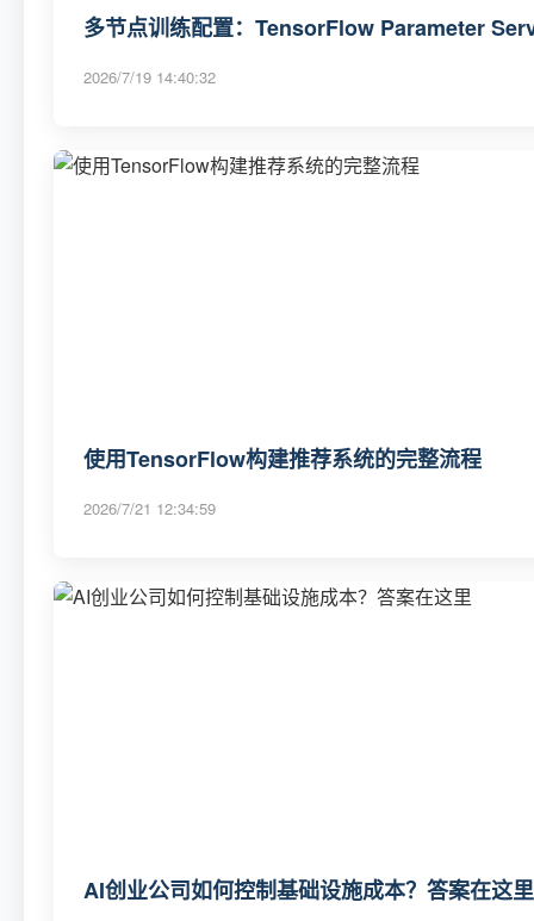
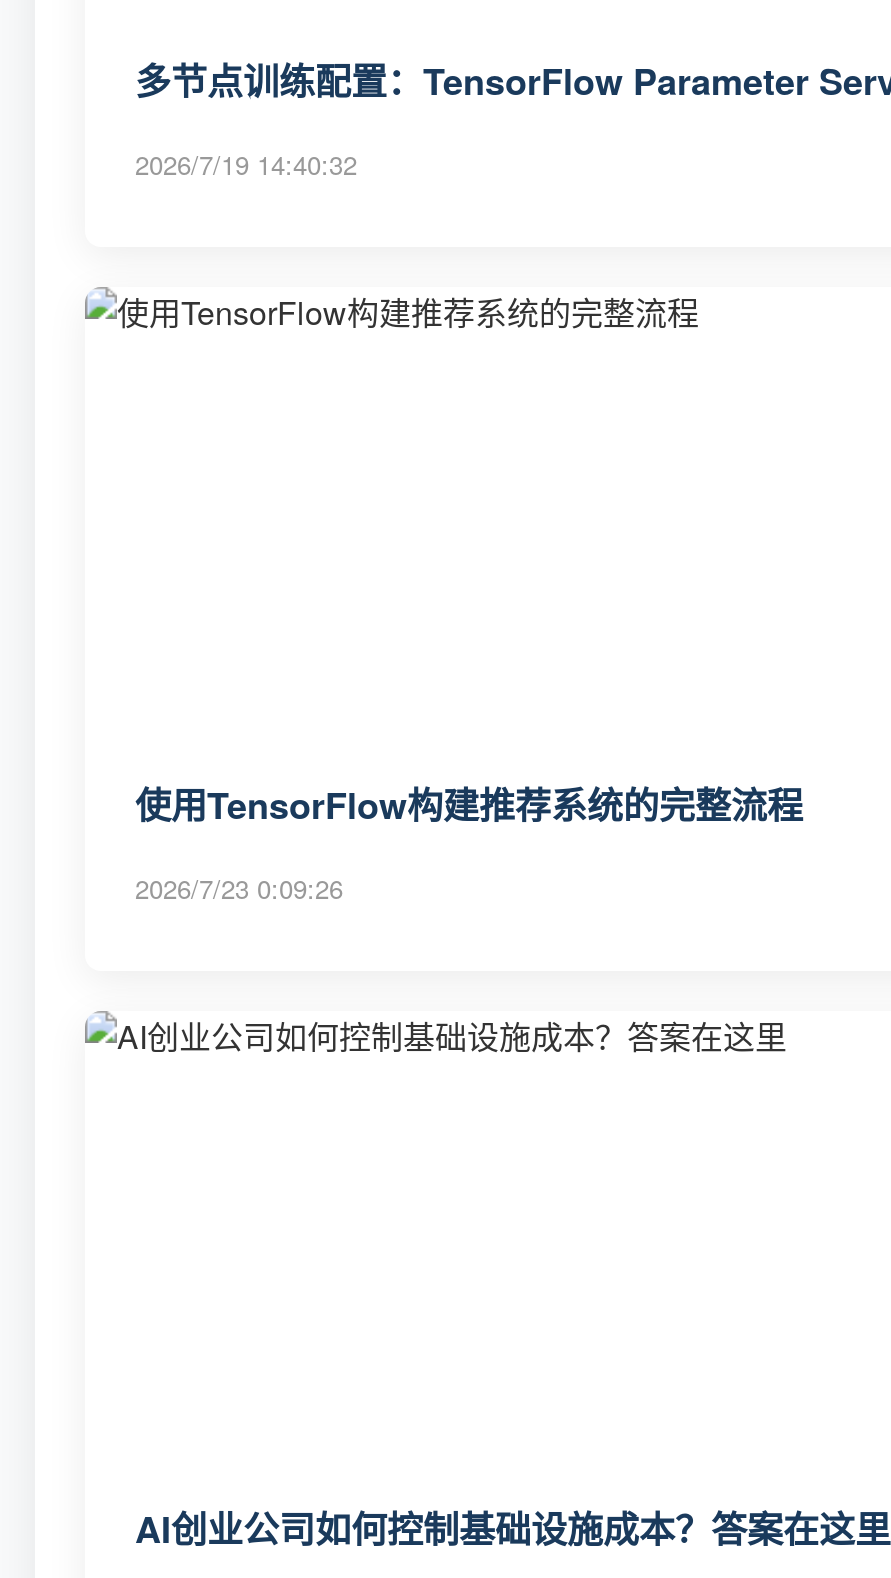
- 2026/7/21 12:34:59
+ 2026/7/23 0:09:26
